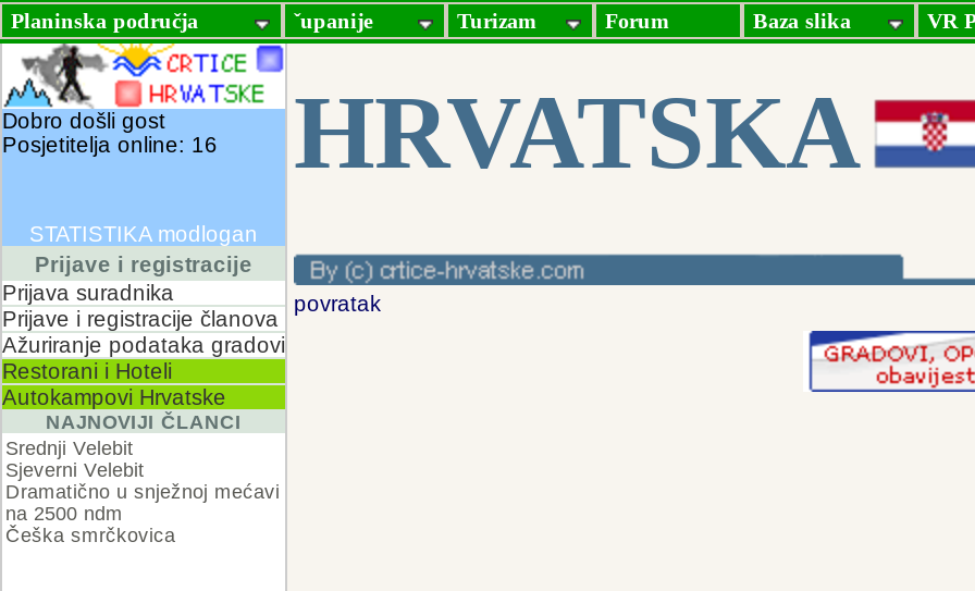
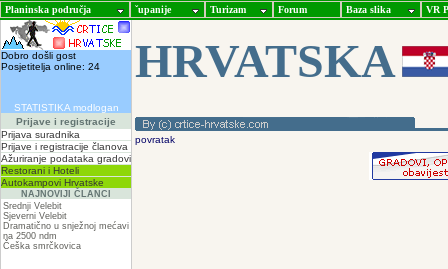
- Posjetitelja online: 16
+ Posjetitelja online: 24
